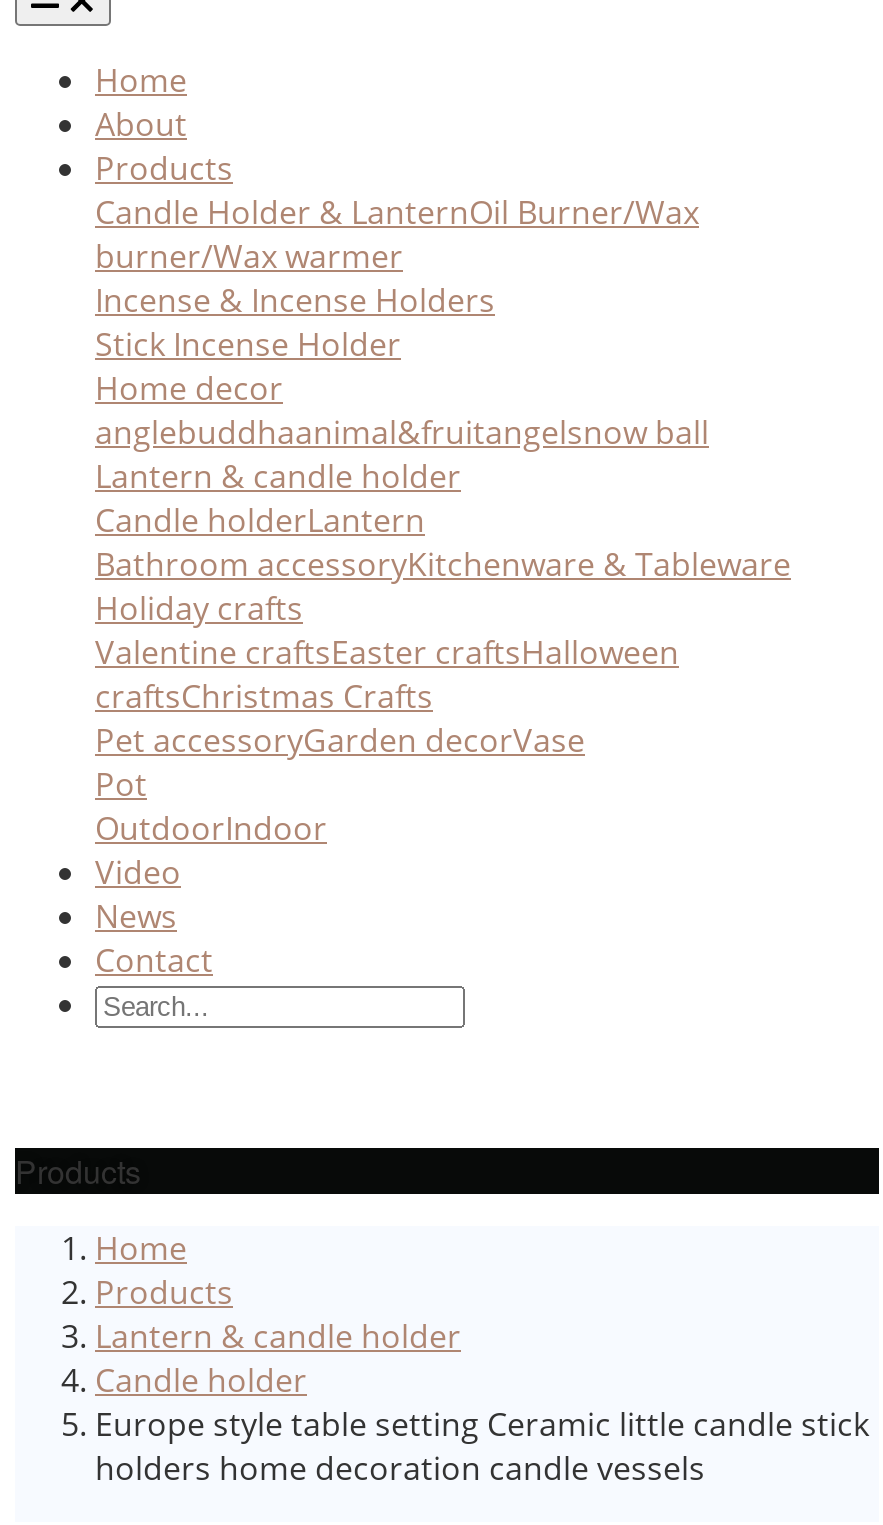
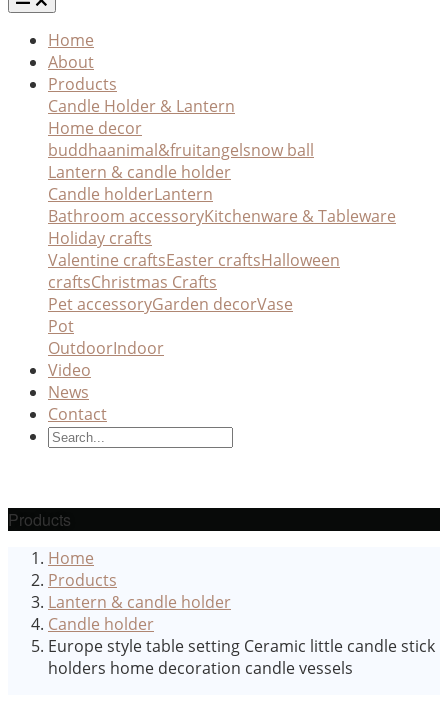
- Candle Holder & LanternOil Burner/Wax
- burner/Wax warmer
- Incense & Incense Holders
- Stick Incense Holder
+ Candle Holder & Lantern

- anglebuddhaanimal&fruitangelsnow ball
+ buddhaanimal&fruitangelsnow ball
